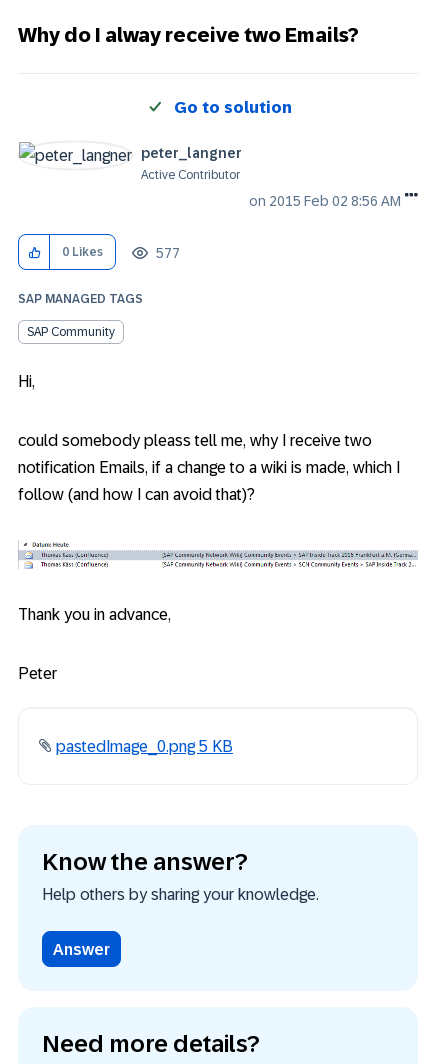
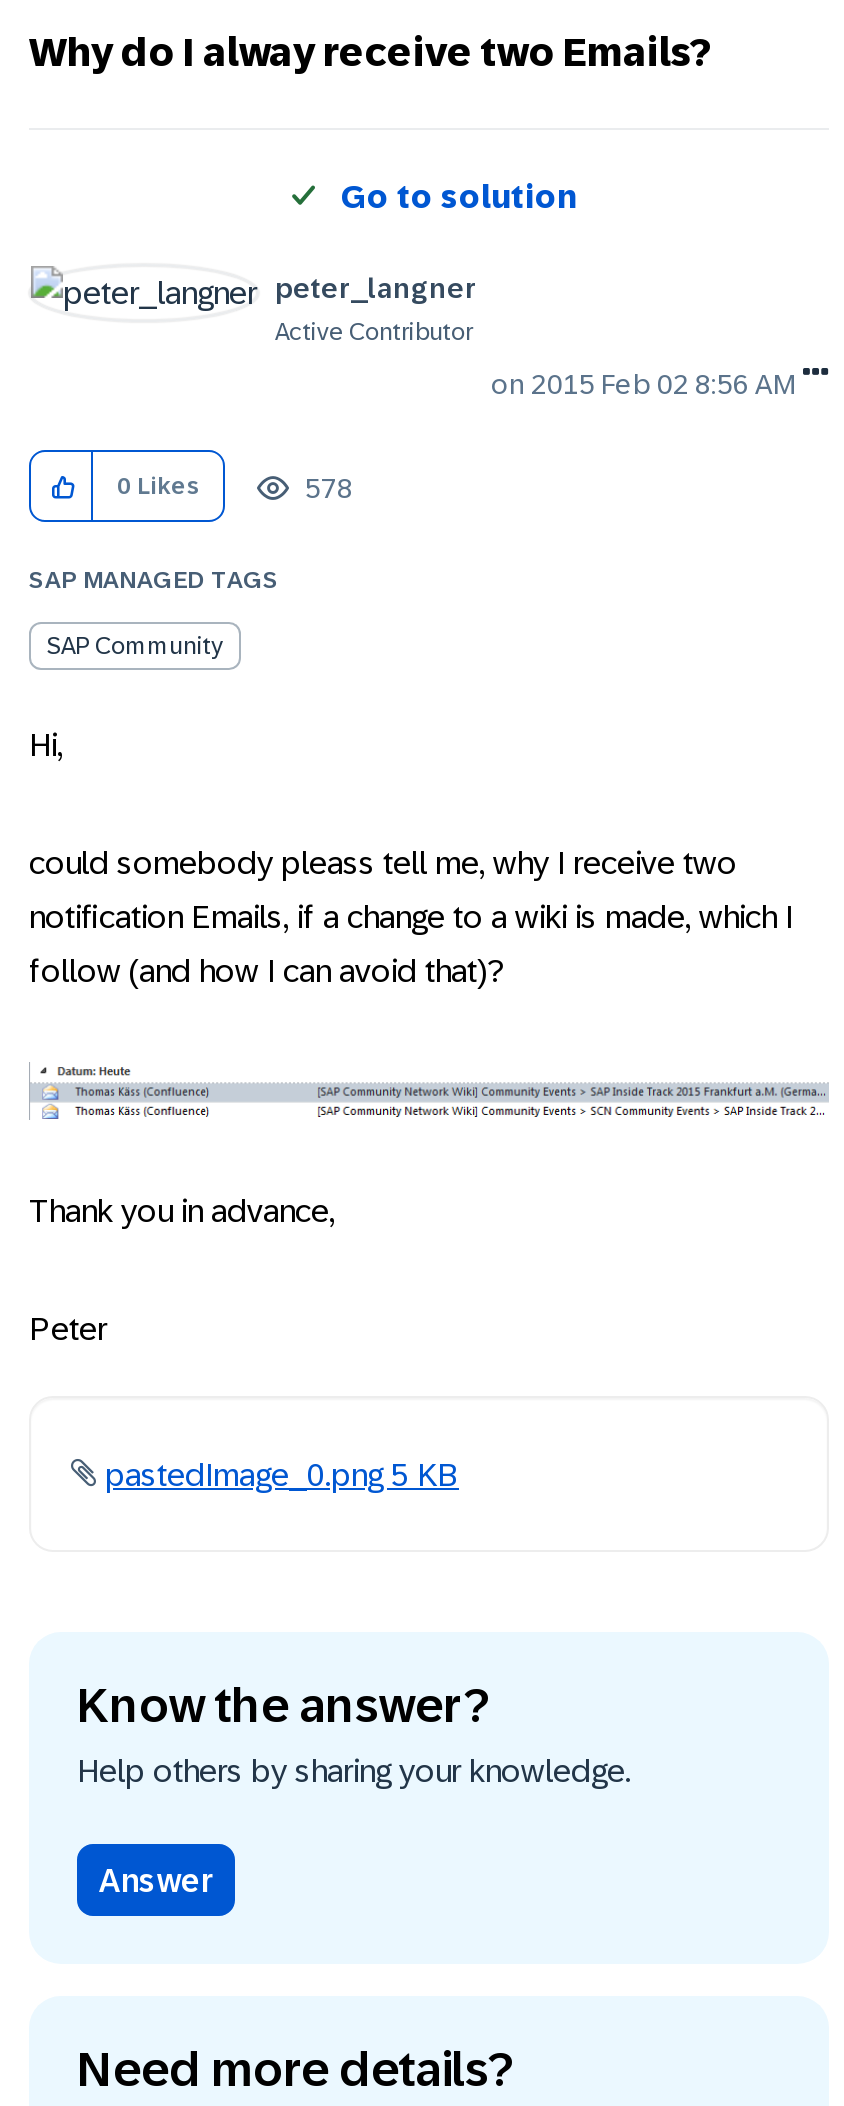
- 577
+ 578
